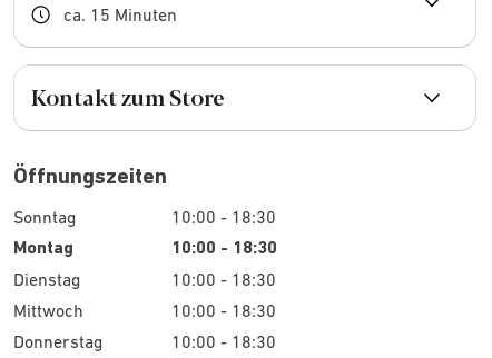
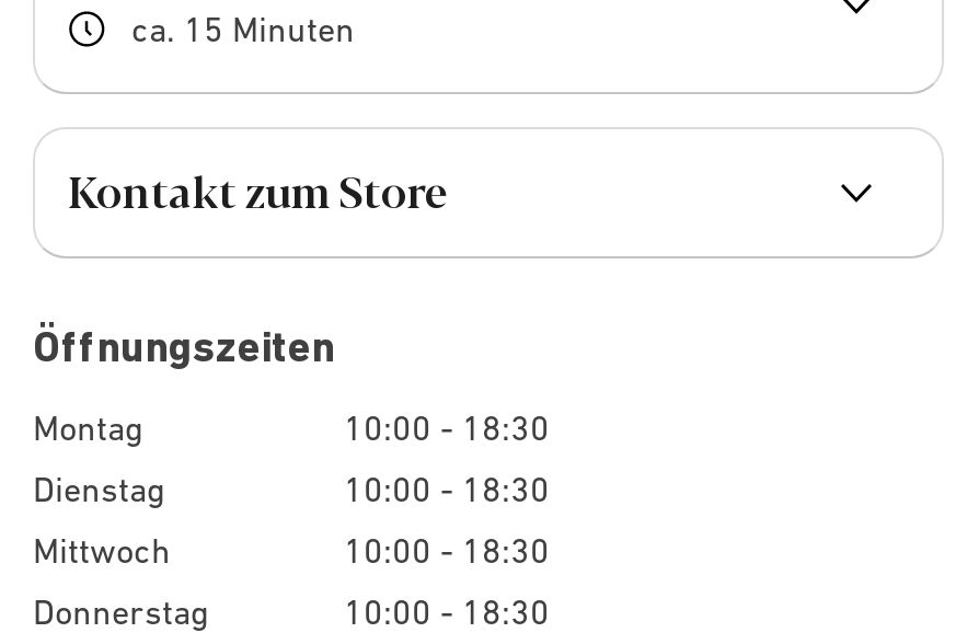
- Sonntag
- 10:00 - 18:30
